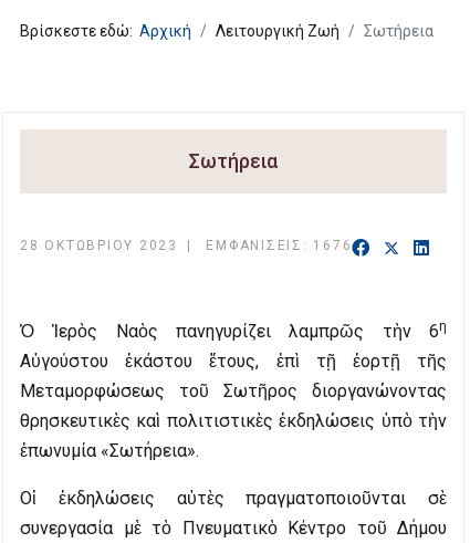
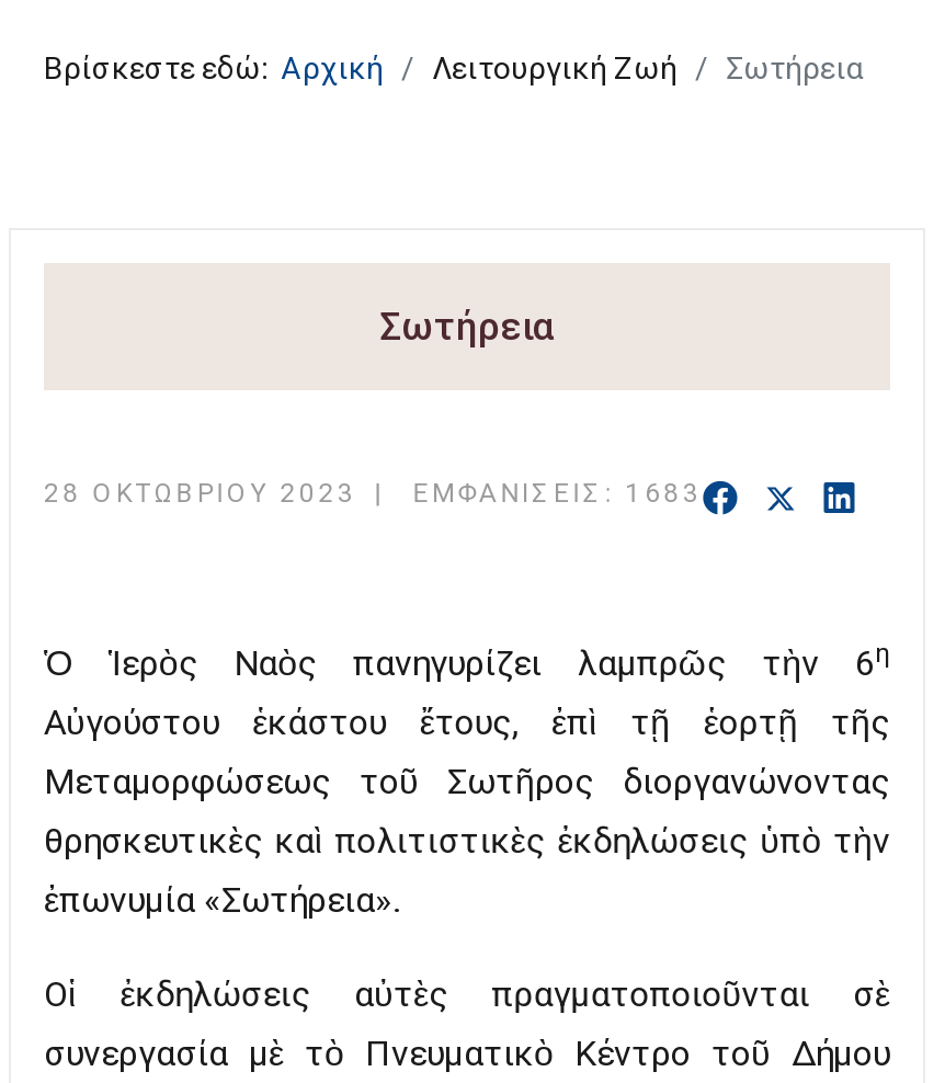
- 28 ΟΚΤΩΒΡΊΟΥ 2023 ΕΜΦΑΝΊΣΕΙΣ: 1676
+ 28 ΟΚΤΩΒΡΊΟΥ 2023 ΕΜΦΑΝΊΣΕΙΣ: 1683
